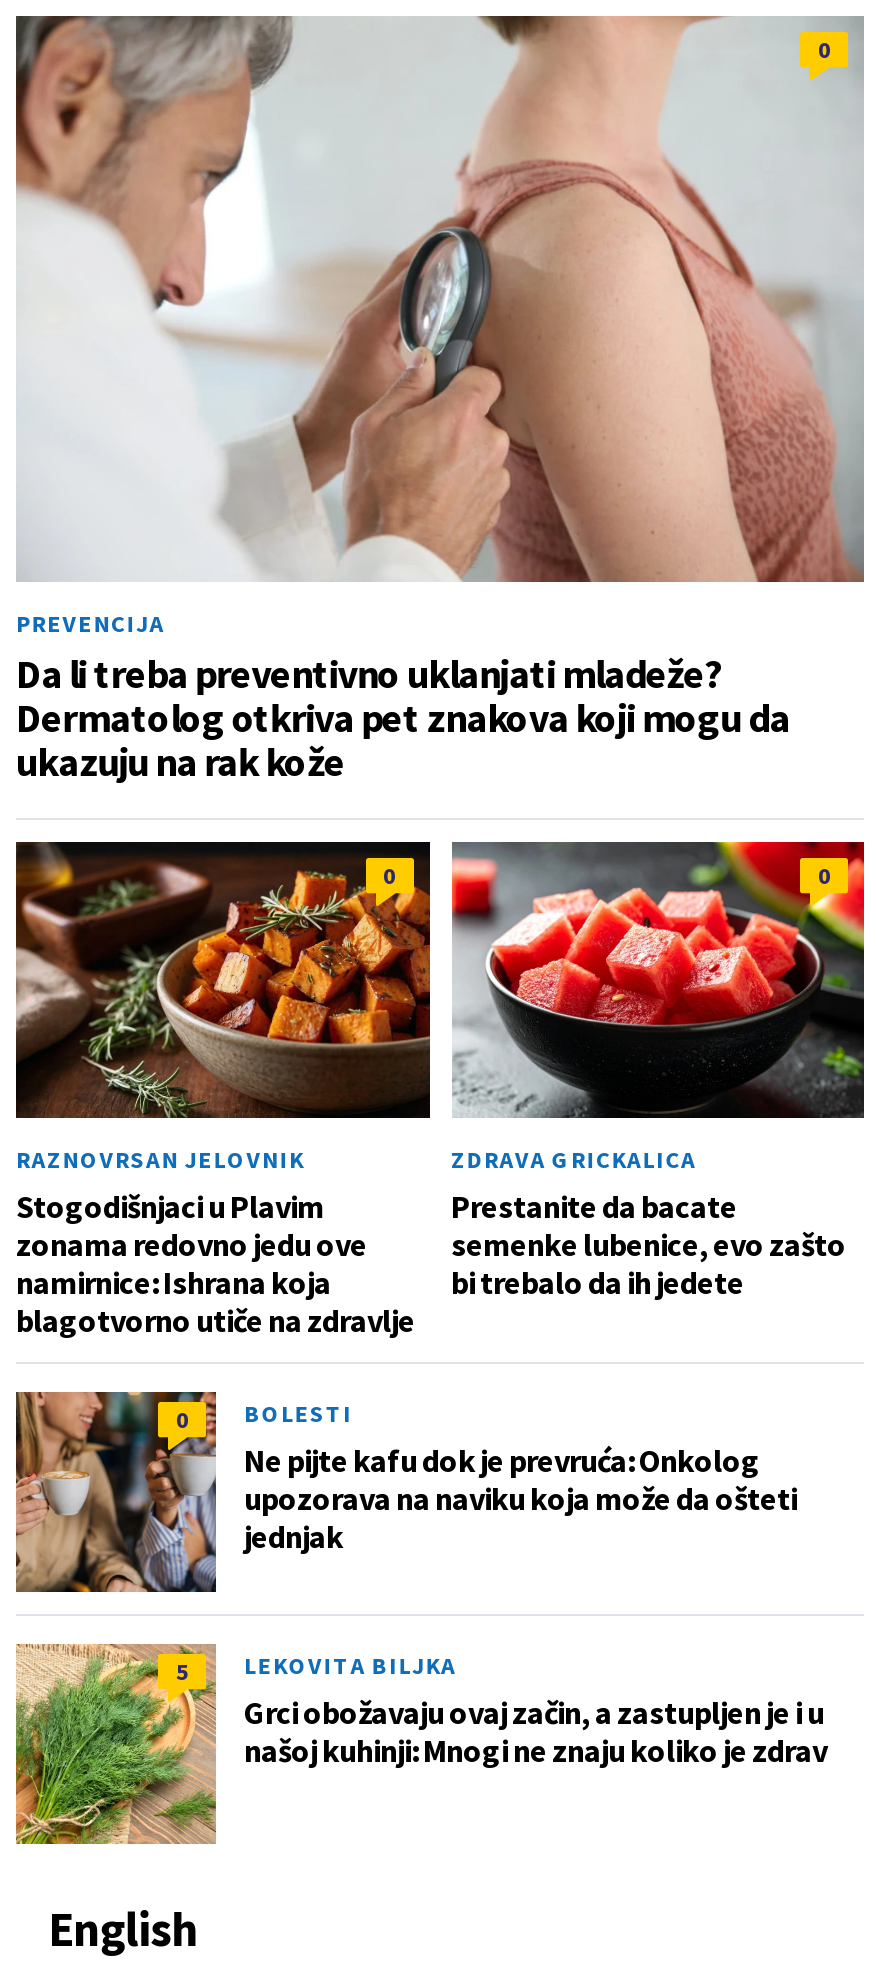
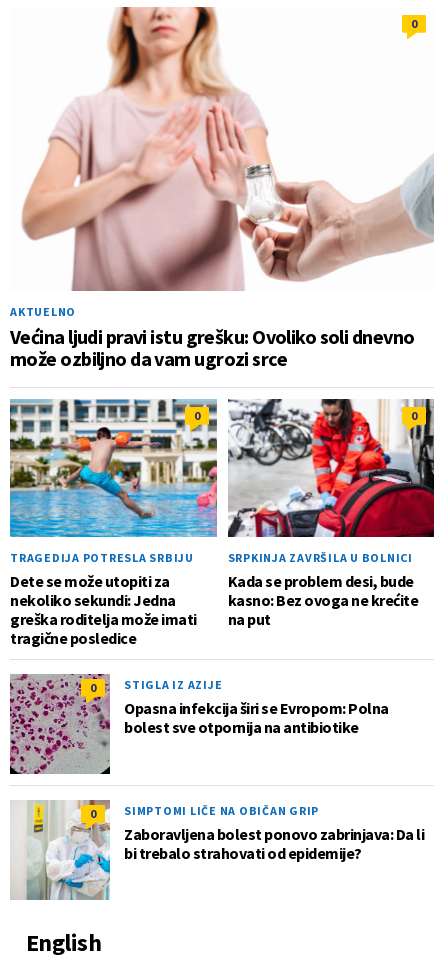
- [image]
- PREVENCIJA
- Da li treba preventivno uklanjati mladeže?
- Dermatolog otkriva pet znakova koji mogu da
- ukazuju na rak kože
+ [image]
+ AKTUELNO
+ Većina ljudi pravi istu grešku: Ovoliko soli dnevno
+ može ozbiljno da vam ugrozi srce

- [image]
- RAZNOVRSAN JELOVNIK
- Stogodišnjaci u Plavim
- zonama redovno jedu ove
- namirnice: Ishrana koja
- blagotvorno utiče na zdravlje
+ [image]
+ TRAGEDIJA POTRESLA SRBIJU
+ Dete se može utopiti za
+ nekoliko sekundi: Jedna
+ greška roditelja može imati
+ tragične posledice

- [image]
- ZDRAVA GRICKALICA
- Prestanite da bacate
- semenke lubenice, evo zašto
- bi trebalo da ih jedete
+ [image]
+ SRPKINJA ZAVRŠILA U BOLNICI
+ Kada se problem desi, bude
+ kasno: Bez ovoga ne krećite
+ na put

- [image]
- BOLESTI
- Ne pijte kafu dok je prevruća: Onkolog
- upozorava na naviku koja može da ošteti
- jednjak
+ [image]
+ STIGLA IZ AZIJE
+ Opasna infekcija širi se Evropom: Polna
+ bolest sve otpornija na antibiotike

- [image]
- 5
- LEKOVITA BILJKA
- Grci obožavaju ovaj začin, a zastupljen je i u
- našoj kuhinji: Mnogi ne znaju koliko je zdrav
+ [image]
+ 0
+ SIMPTOMI LIČE NA OBIČAN GRIP
+ Zaboravljena bolest ponovo zabrinjava: Da li
+ bi trebalo strahovati od epidemije?
